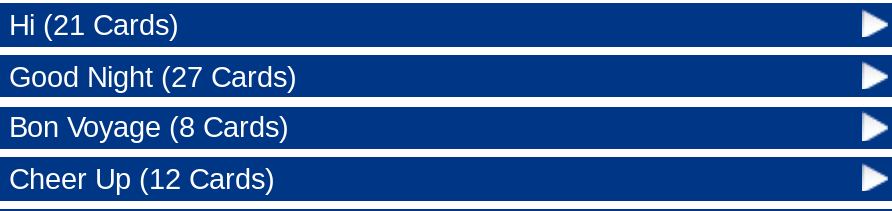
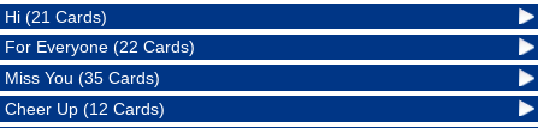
- Good Night (27 Cards)
+ For Everyone (22 Cards)

- Bon Voyage (8 Cards)
+ Miss You (35 Cards)
